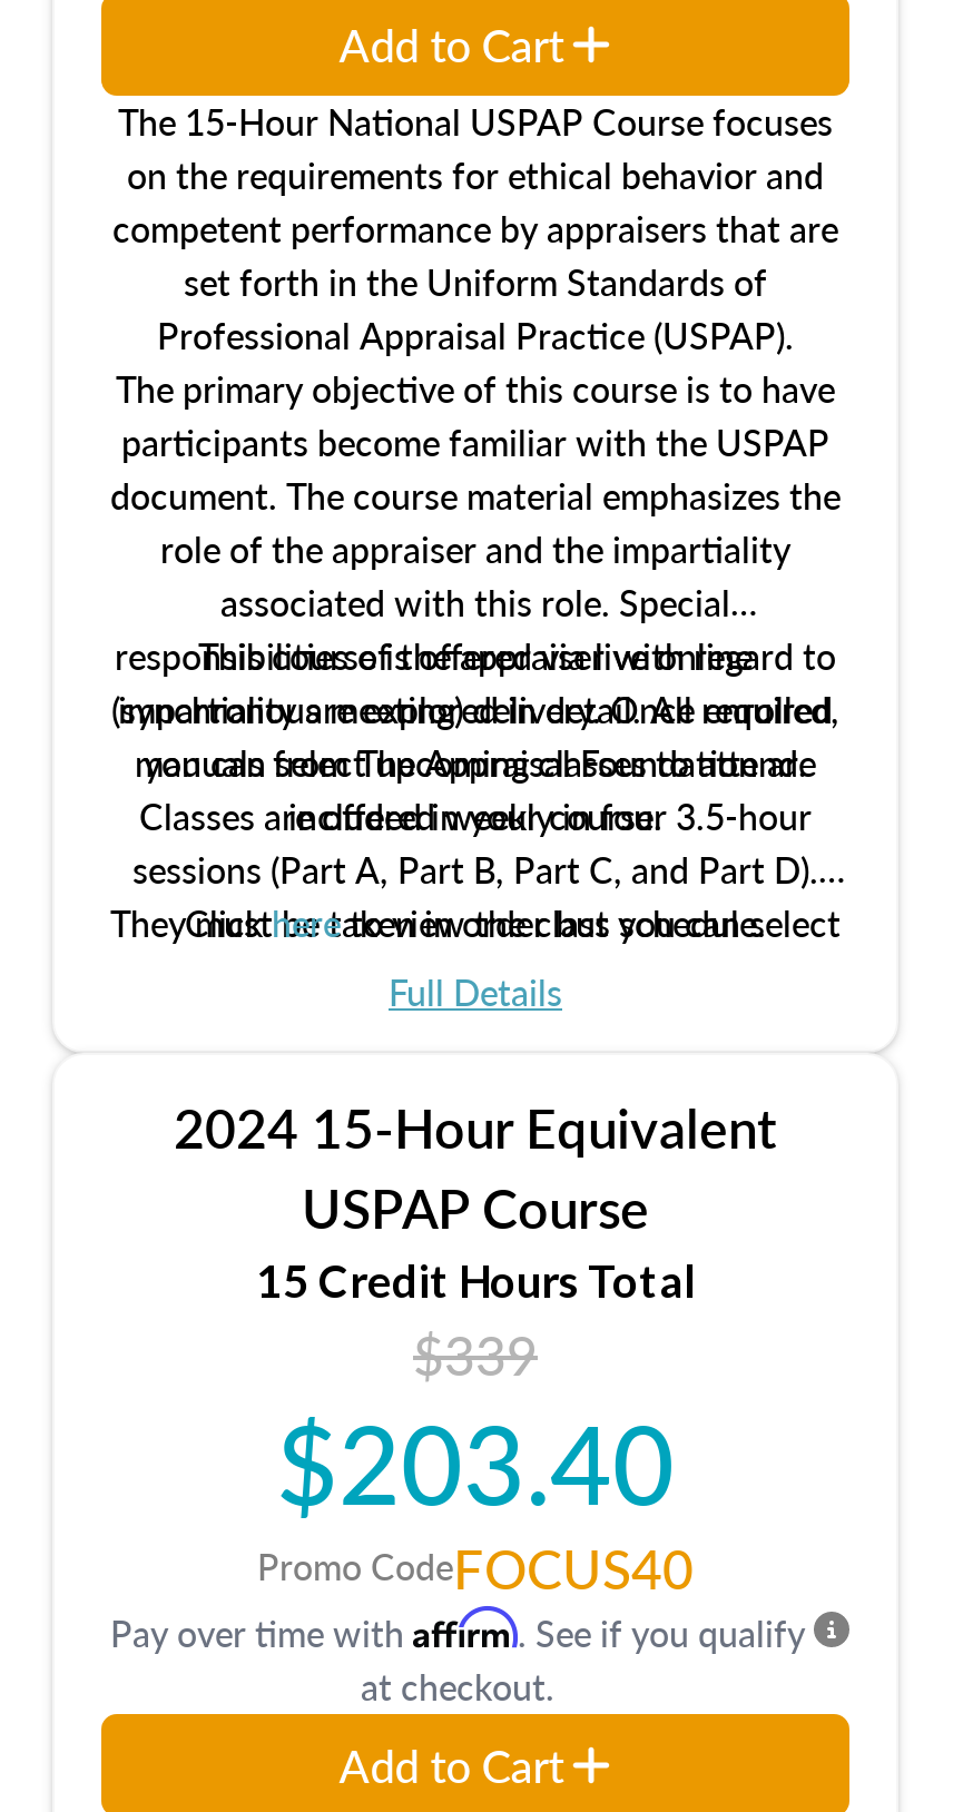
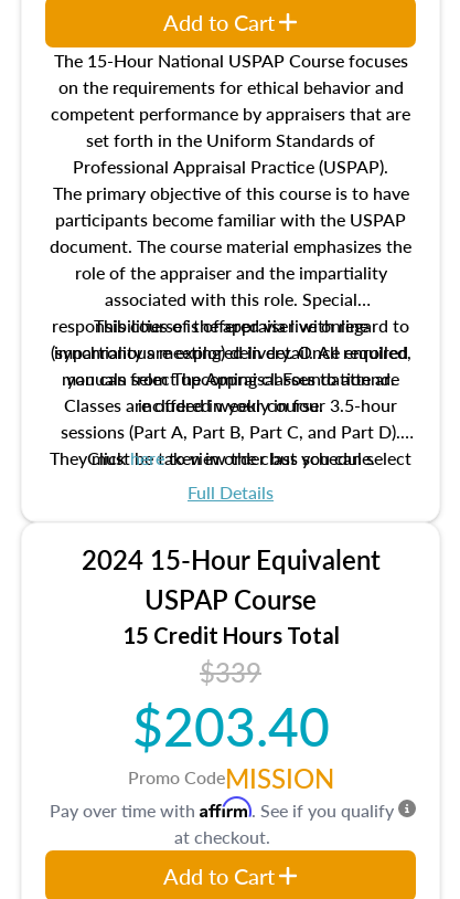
- Promo CodeFOCUS40
+ Promo CodeMISSION
